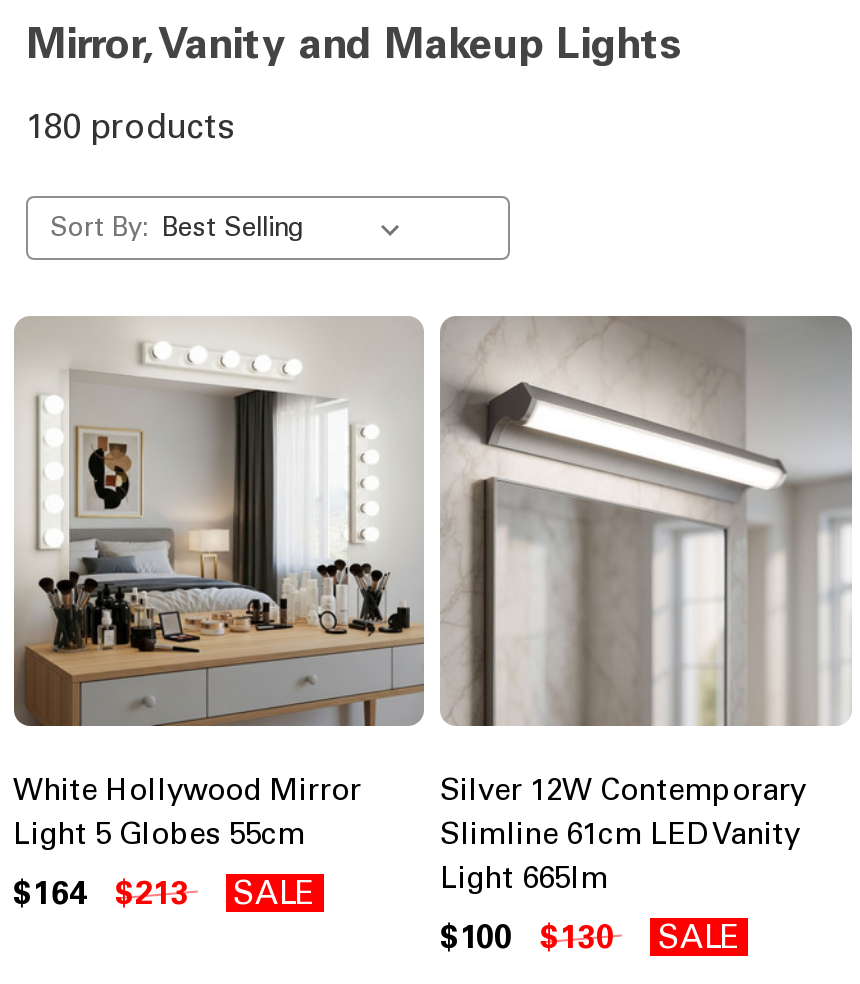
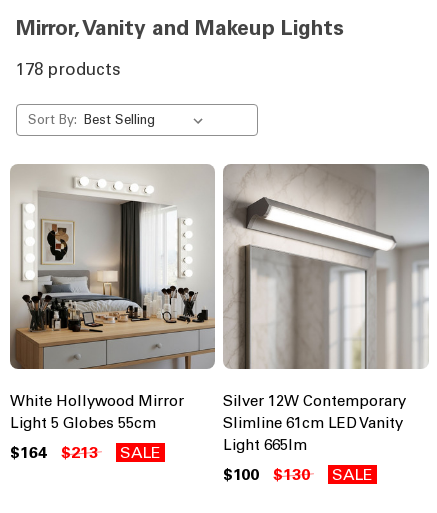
- 180 products
+ 178 products
